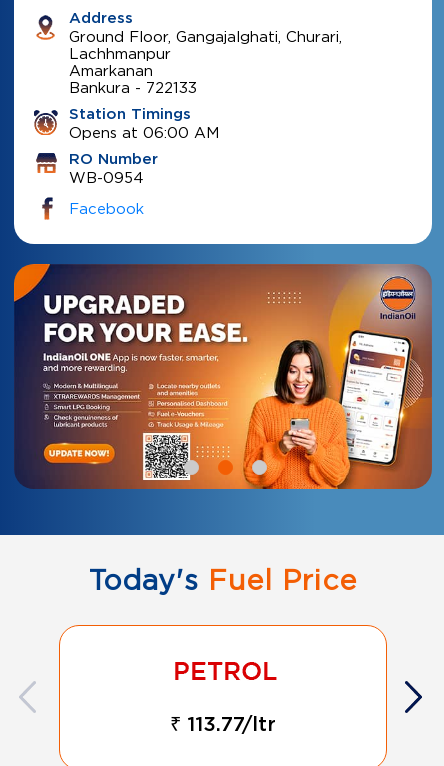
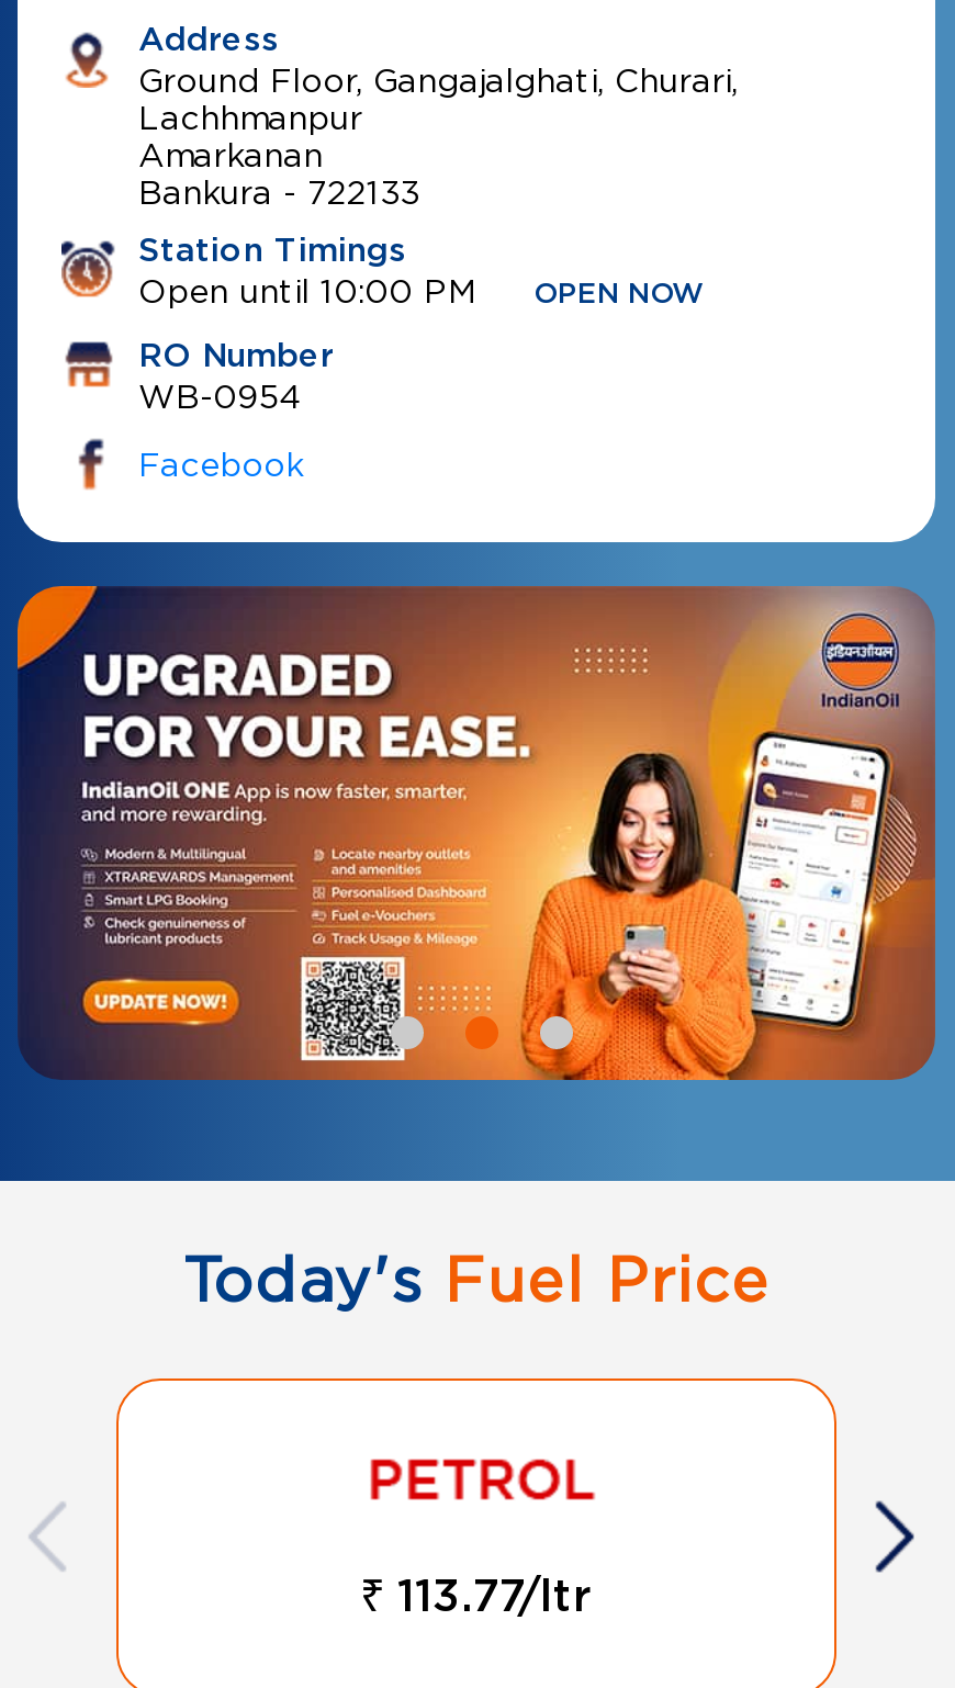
- Opens at 06:00 AM
+ Open until 10:00 PM
+ OPEN NOW
